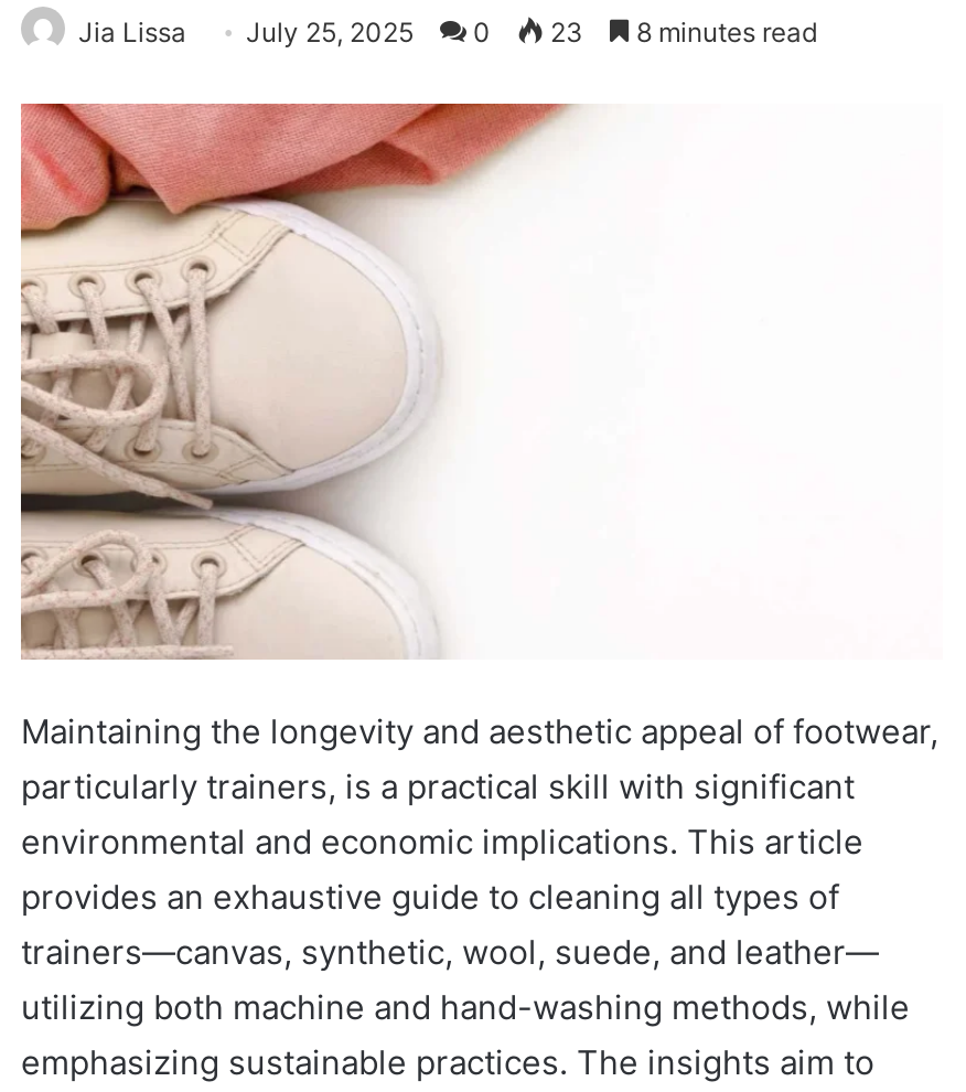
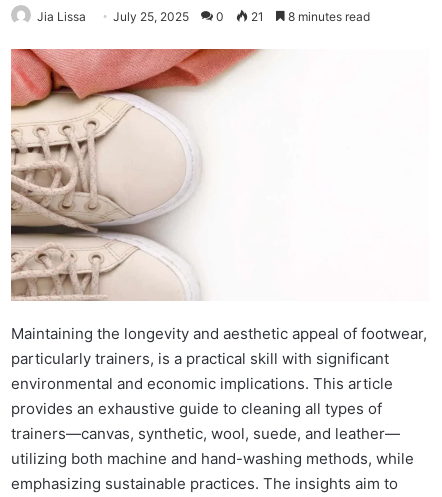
- Jia Lissa July 25, 2025 0 23 8 minutes read
+ Jia Lissa July 25, 2025 0 21 8 minutes read
